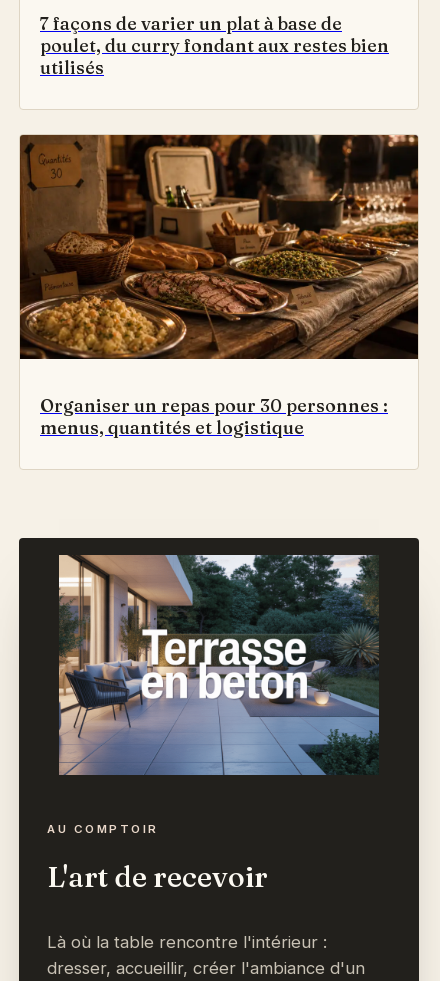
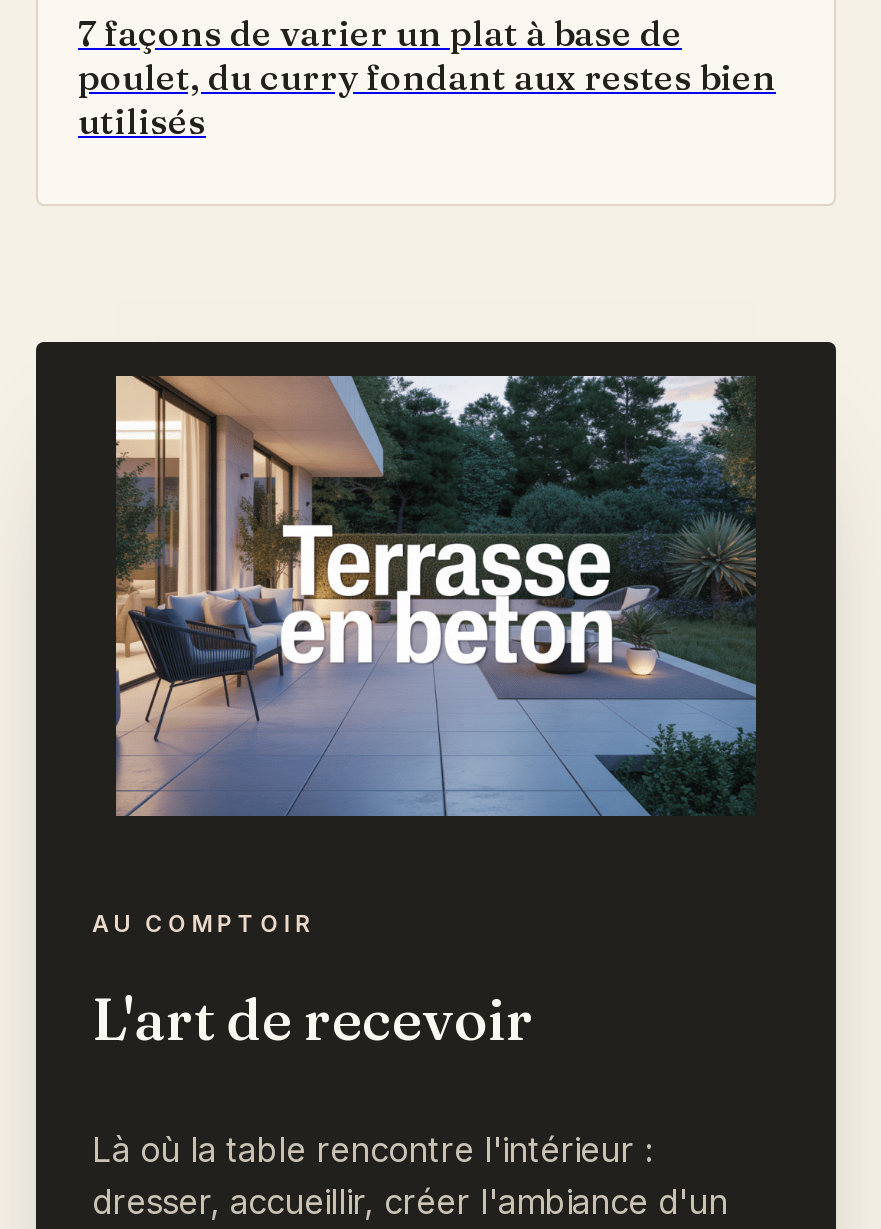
- [image]
- Organiser un repas pour 30 personnes :
- menus, quantités et logistique
